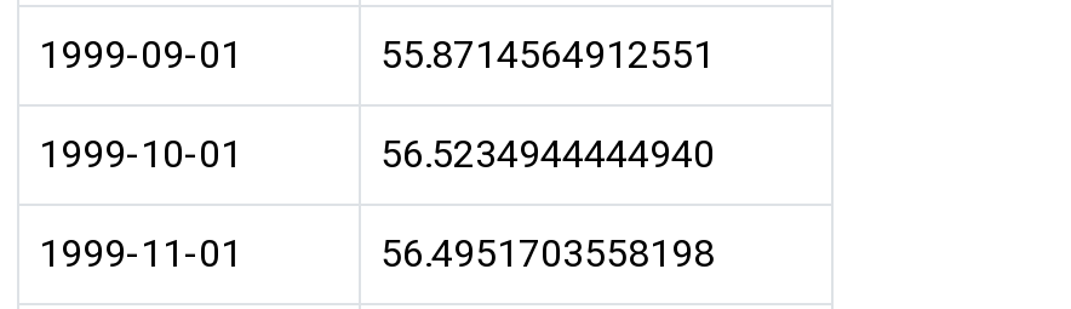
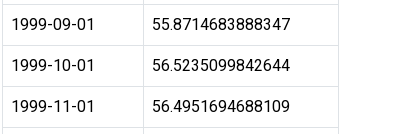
- 55.8714564912551
+ 55.8714683888347

- 56.5234944444940
+ 56.5235099842644

- 56.4951703558198
+ 56.4951694688109
